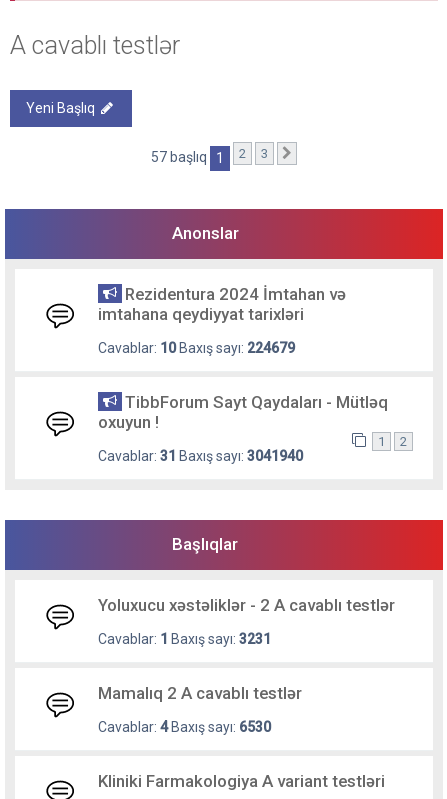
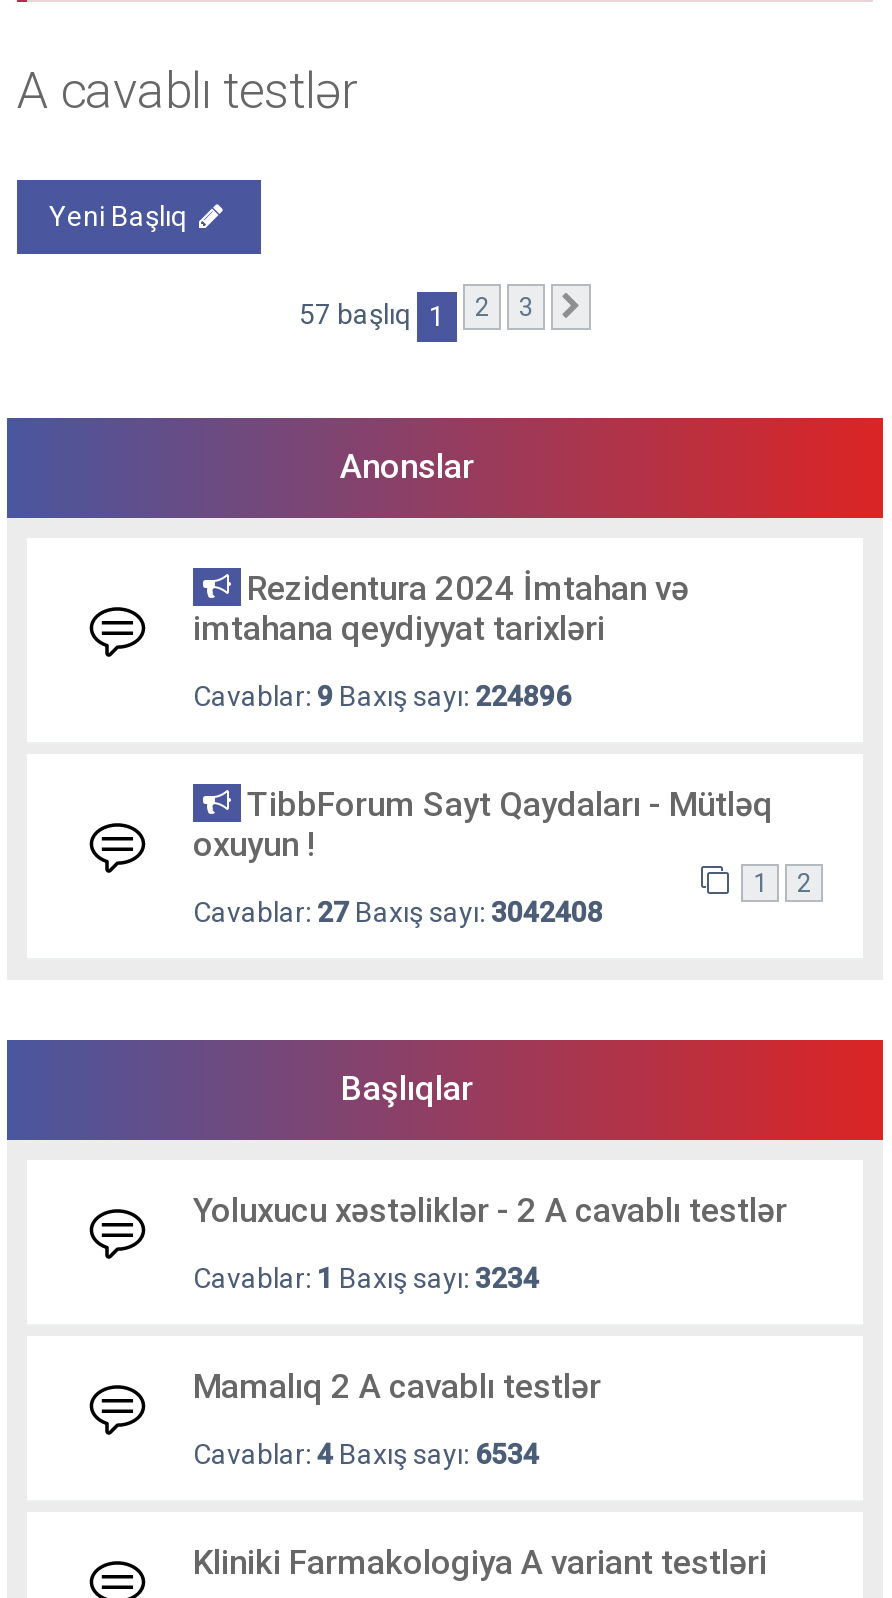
- Cavablar: 10 Baxış sayı: 224679
+ Cavablar: 9 Baxış sayı: 224896

- Cavablar: 31 Baxış sayı: 3041940
+ Cavablar: 27 Baxış sayı: 3042408

- Cavablar: 1 Baxış sayı: 3231
+ Cavablar: 1 Baxış sayı: 3234

- Cavablar: 4 Baxış sayı: 6530
+ Cavablar: 4 Baxış sayı: 6534
